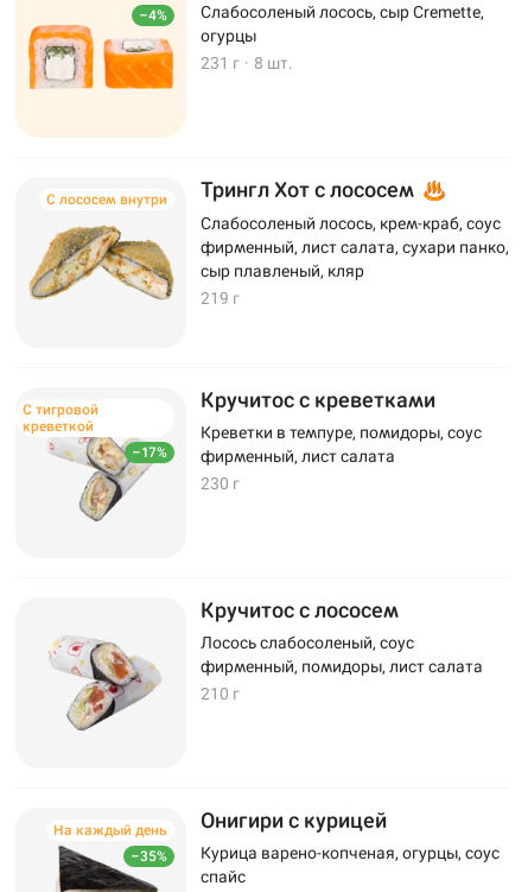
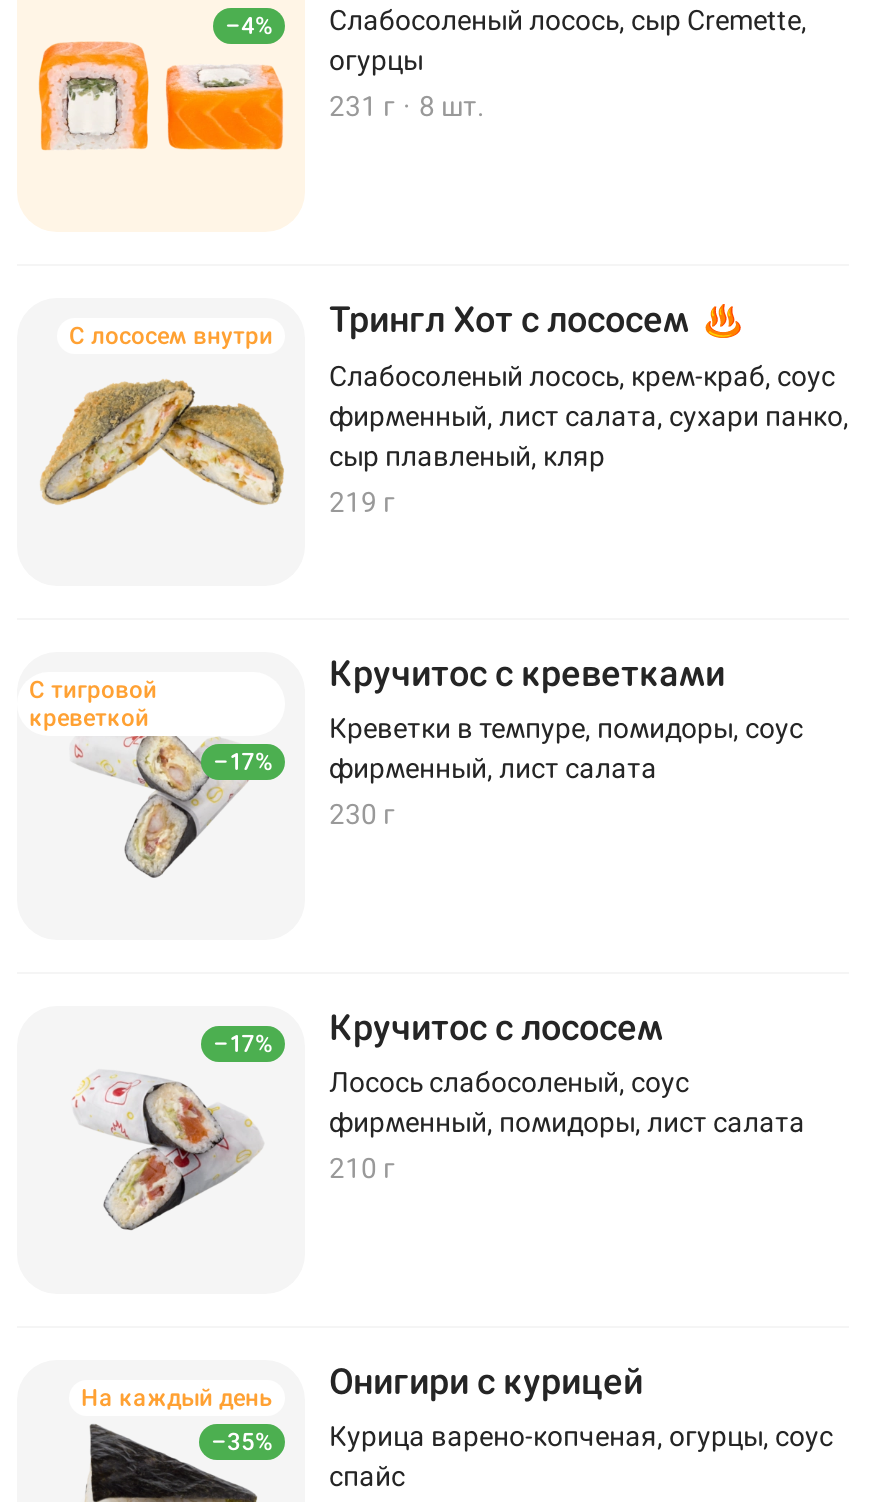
+ –17%
